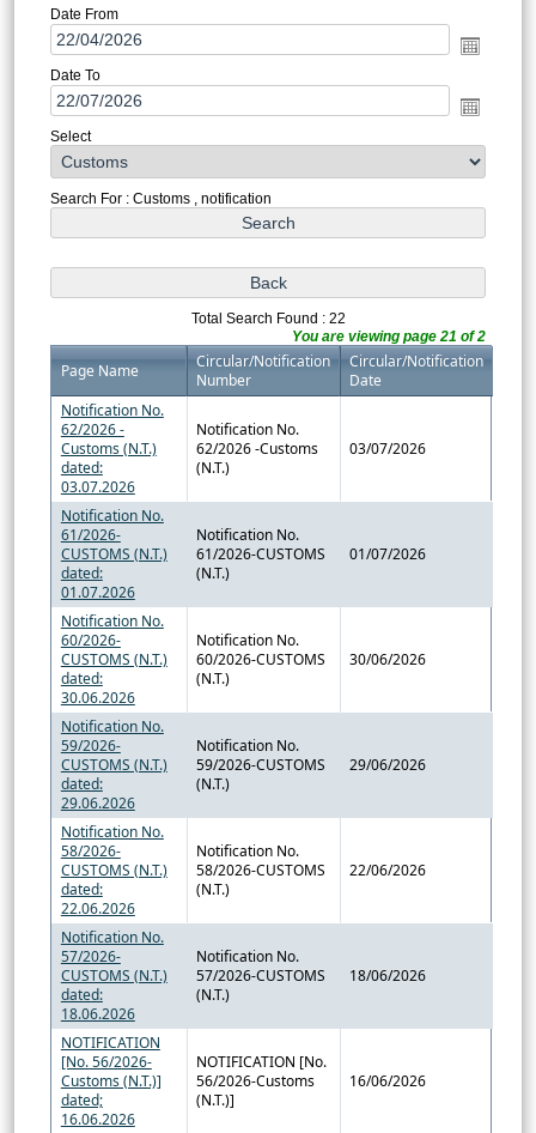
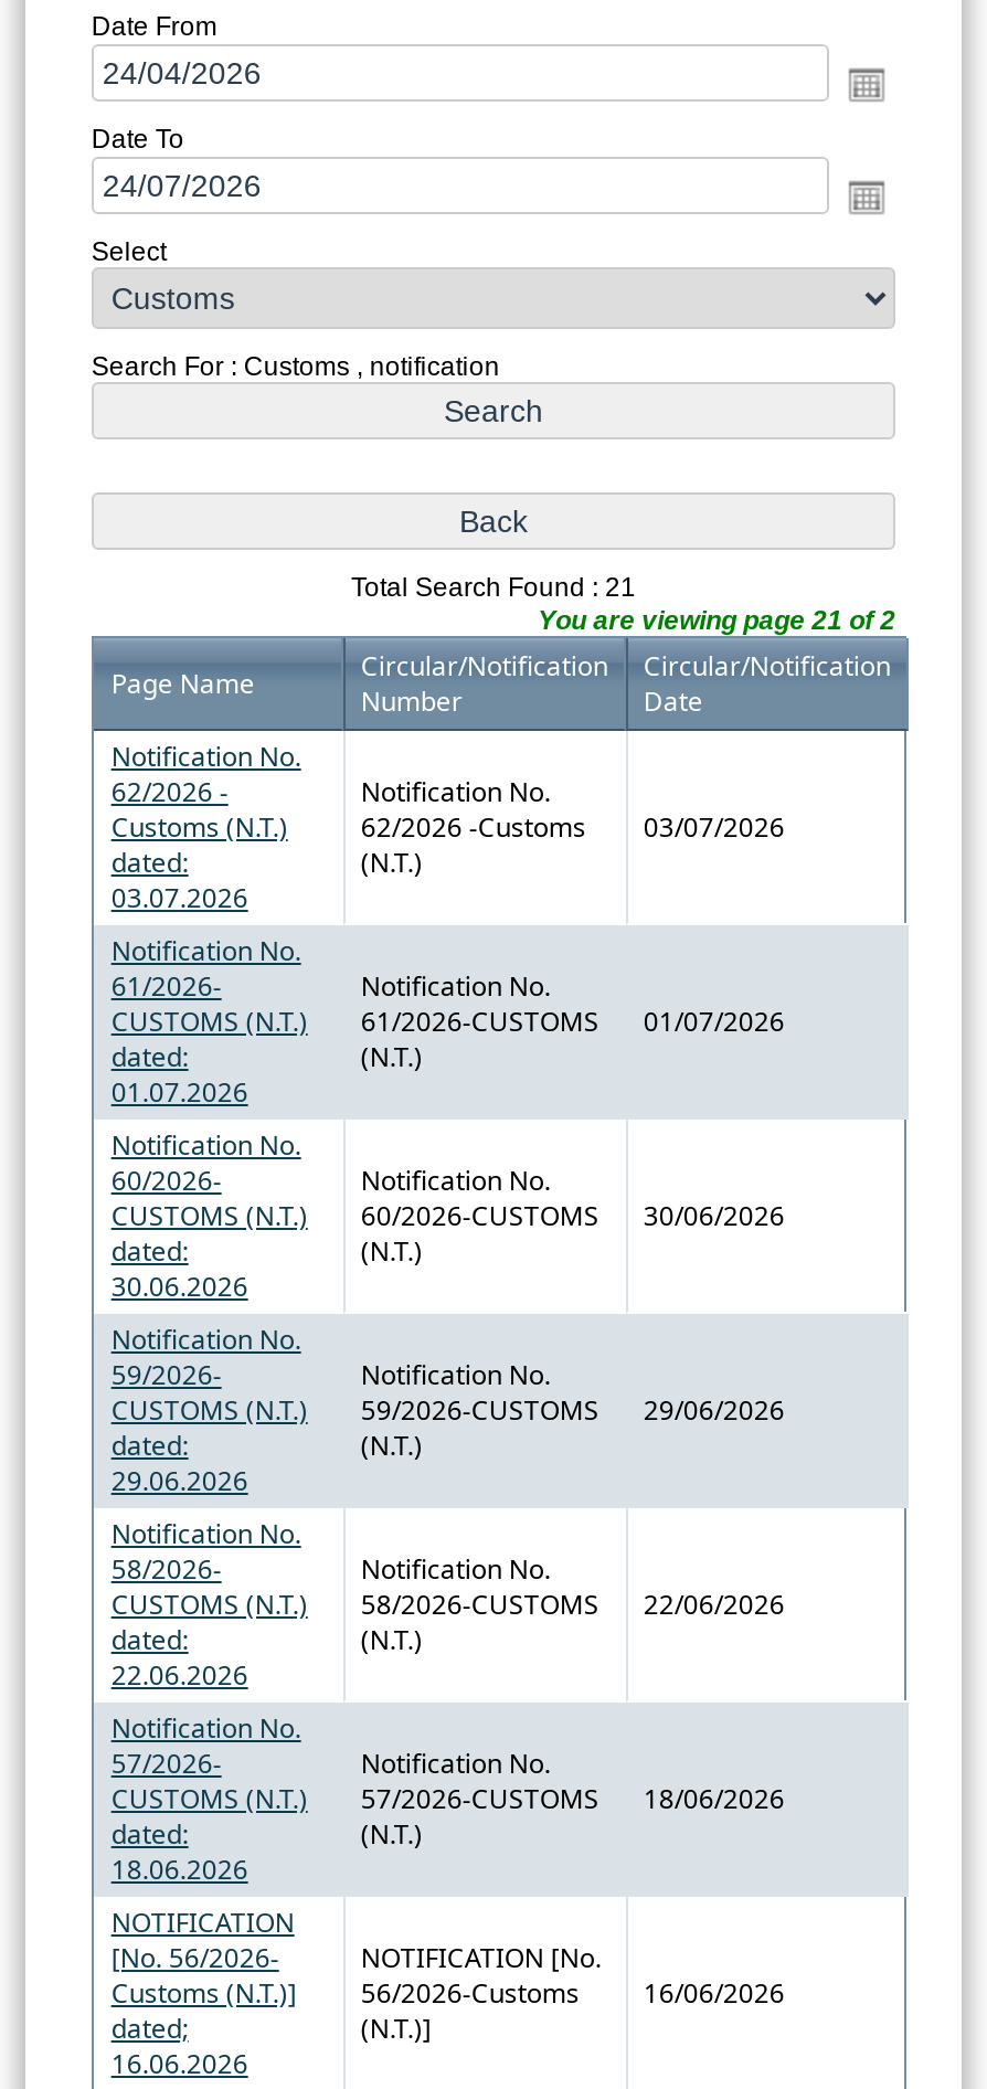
- Total Search Found : 22
+ Total Search Found : 21
